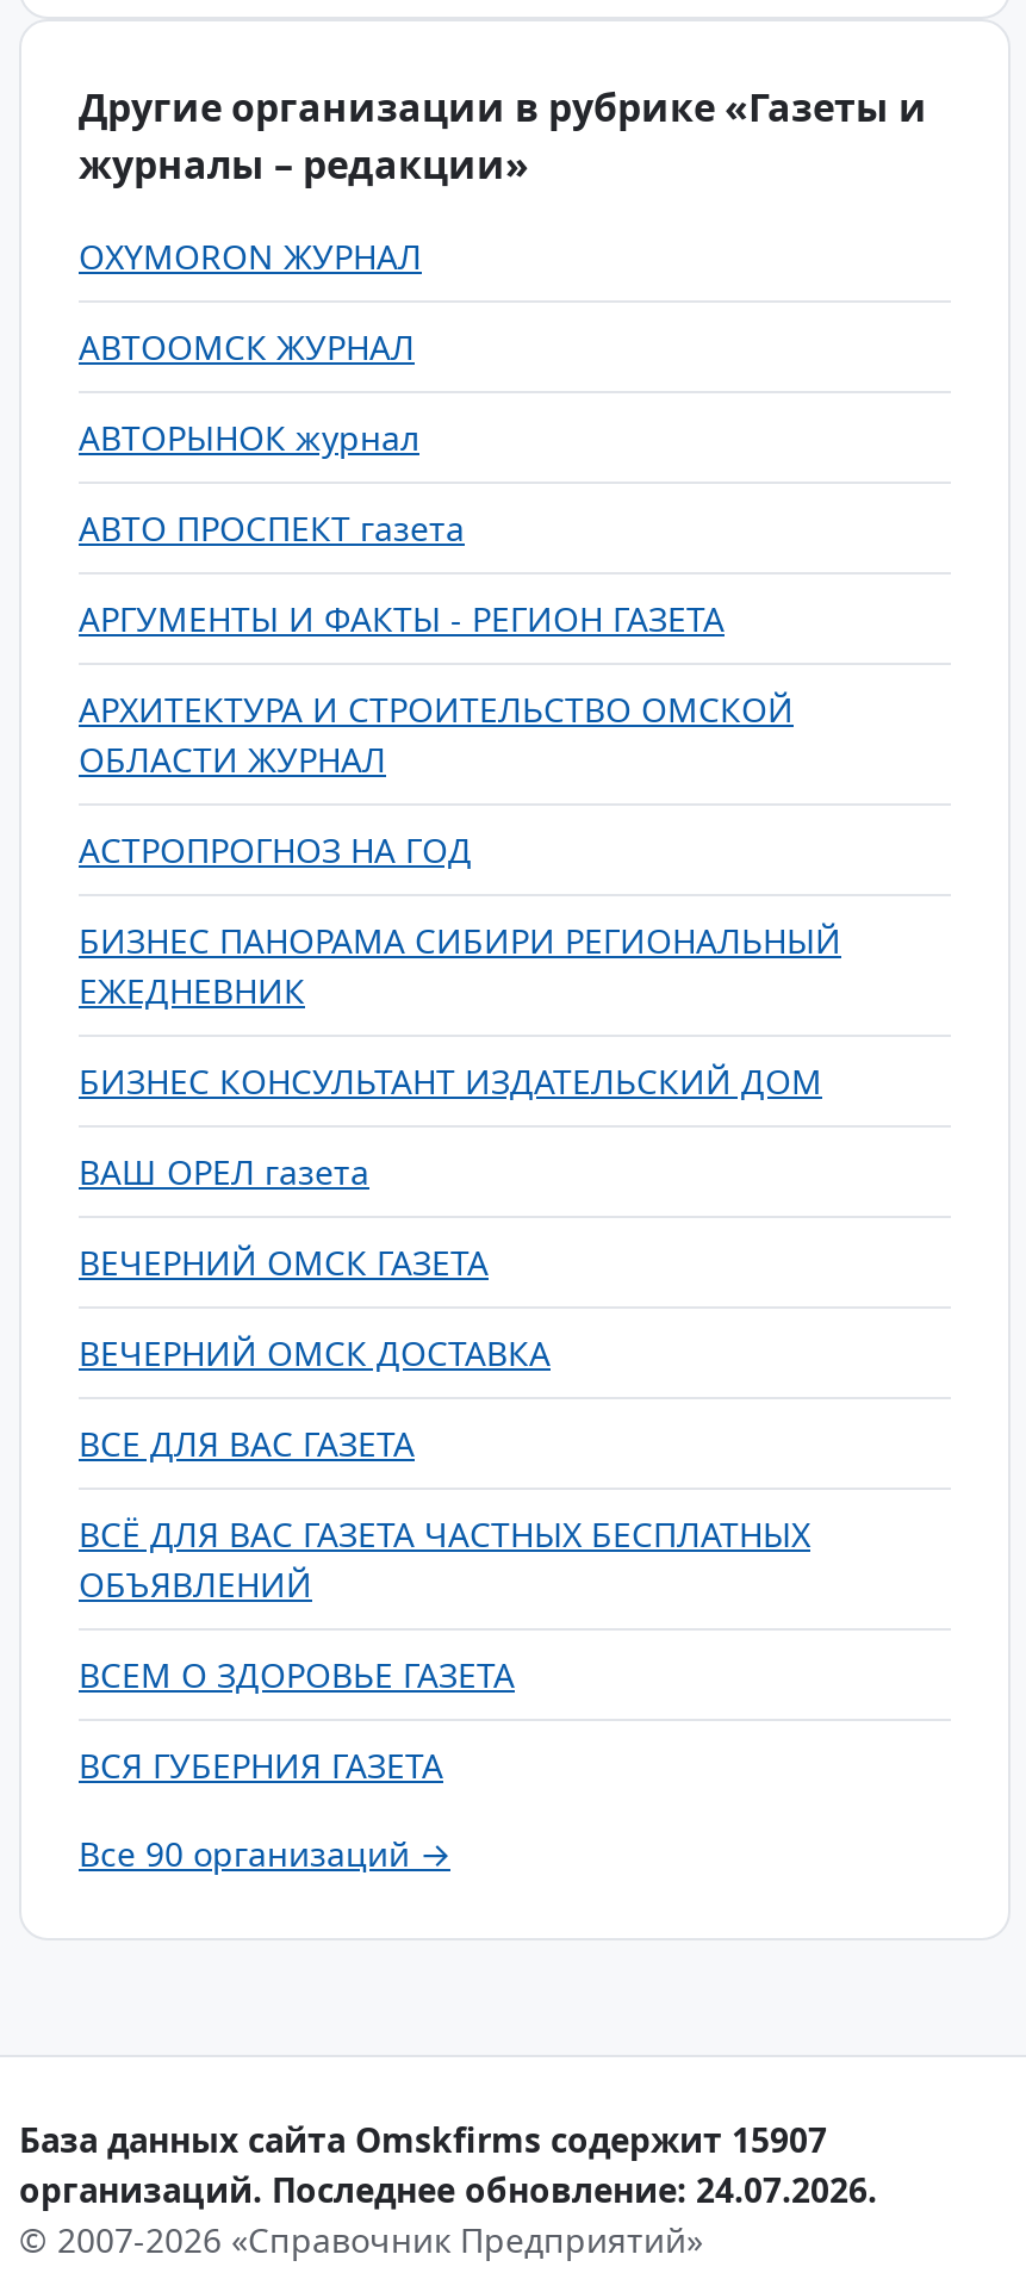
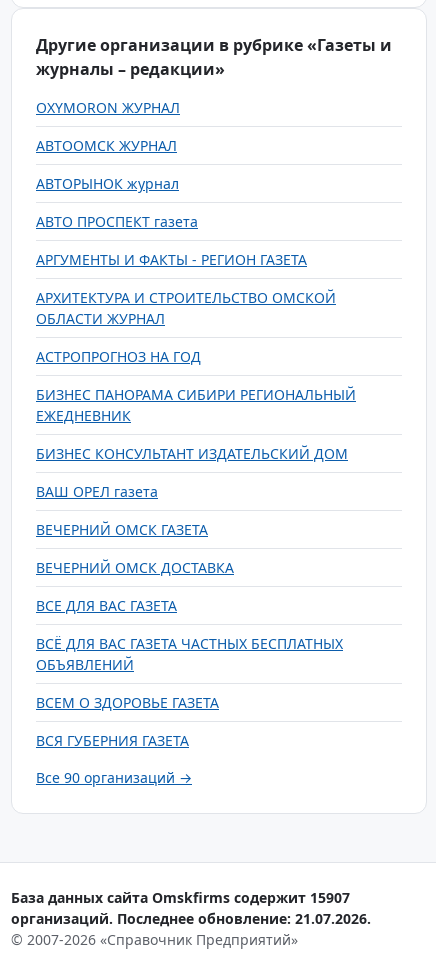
- организаций. Последнее обновление: 24.07.2026.
+ организаций. Последнее обновление: 21.07.2026.
